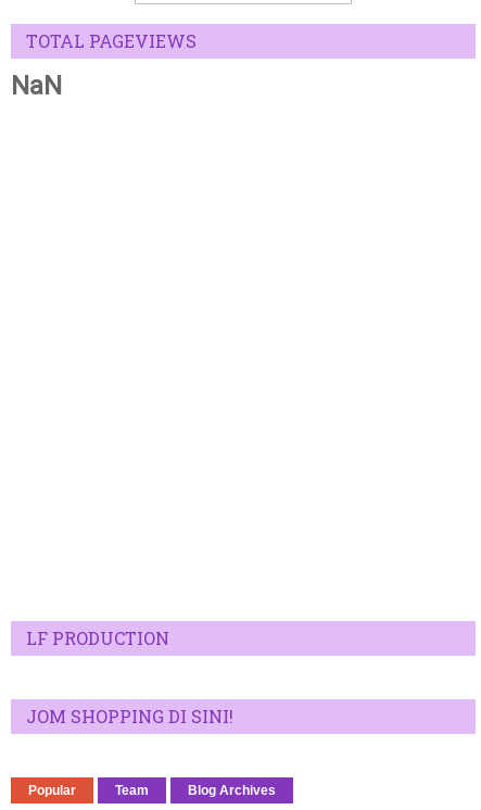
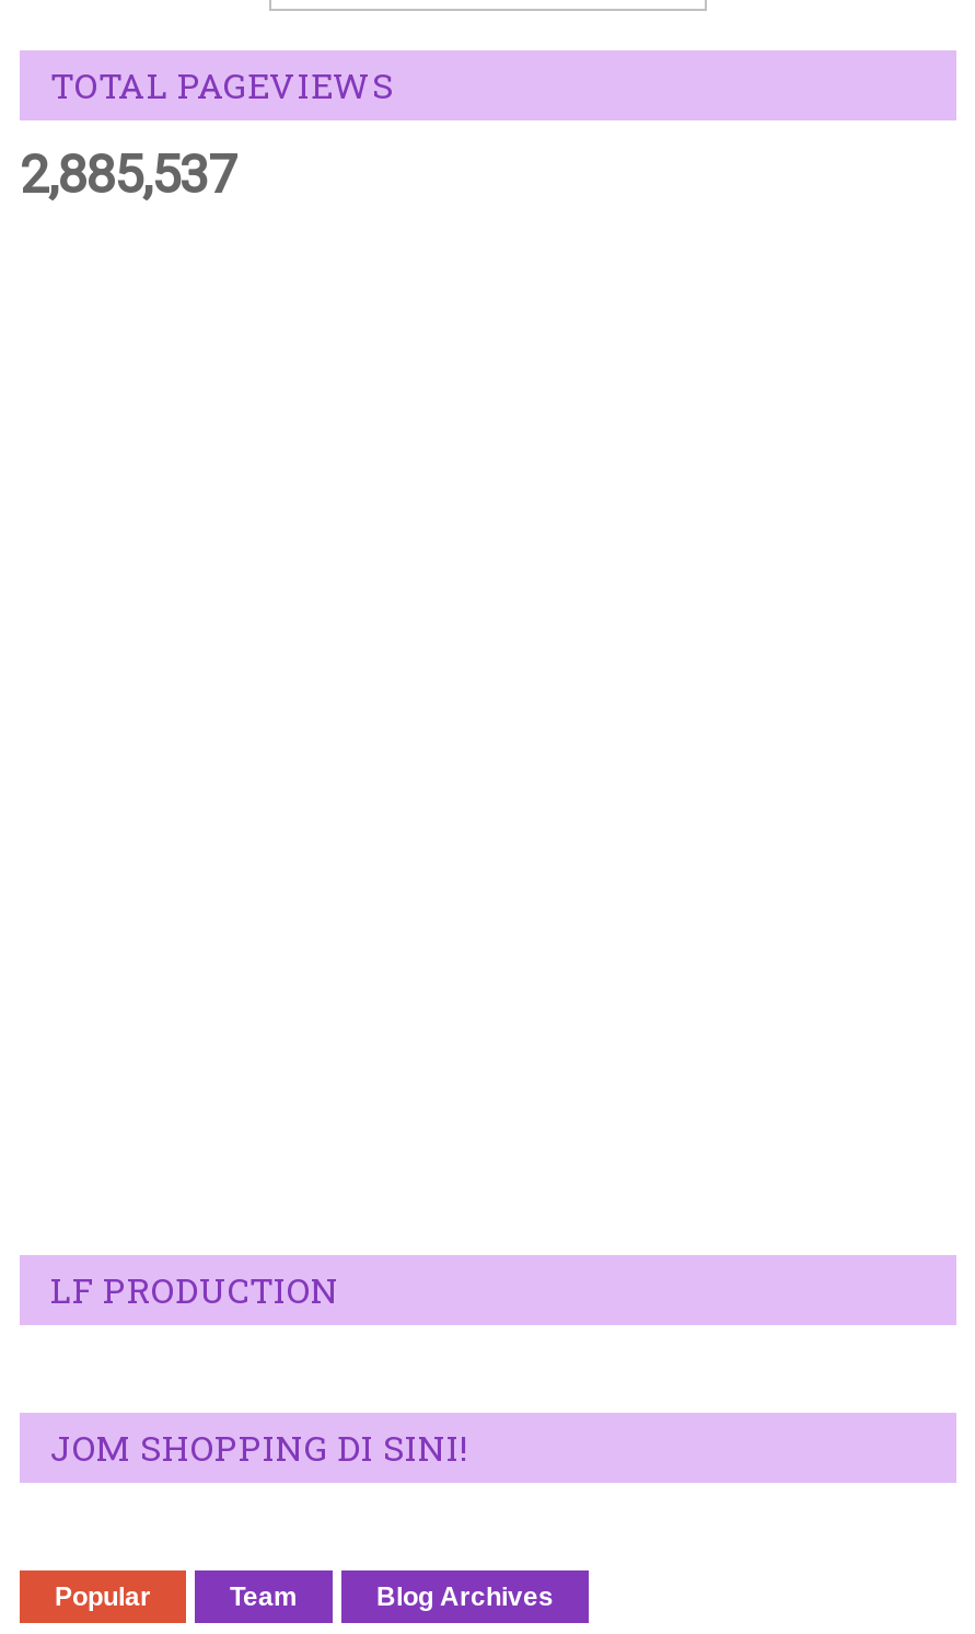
- NaN
+ 2,885,537
